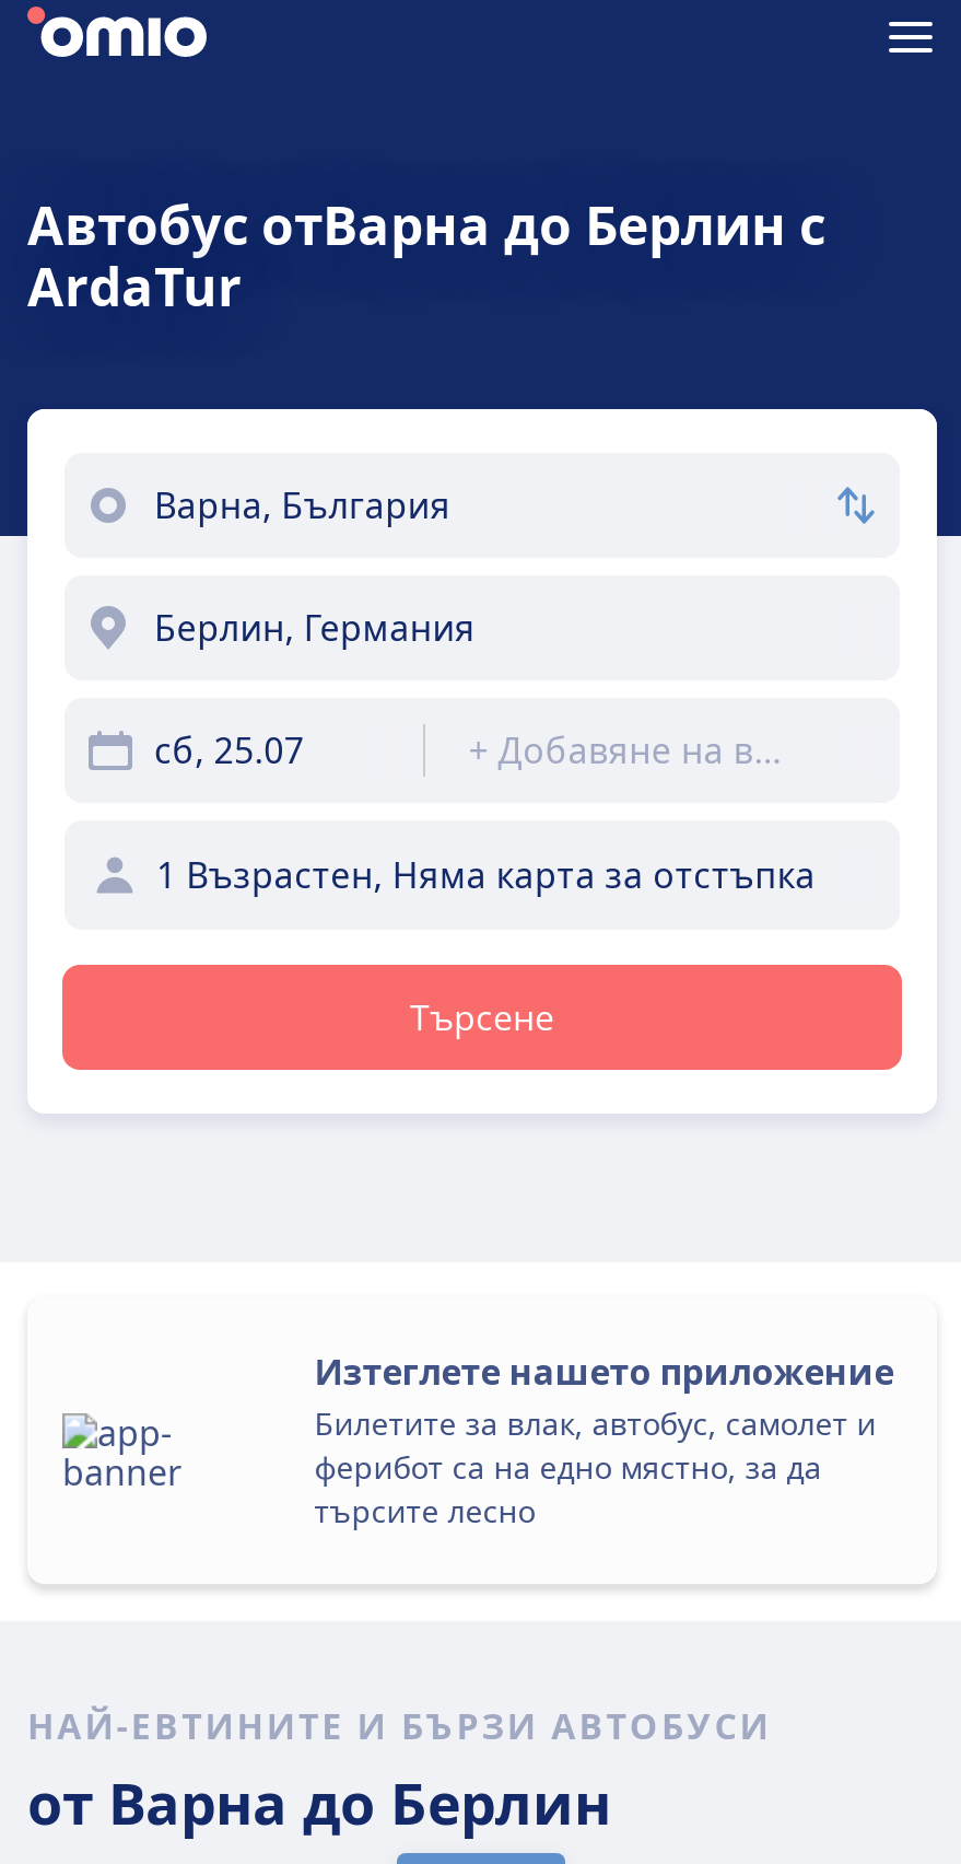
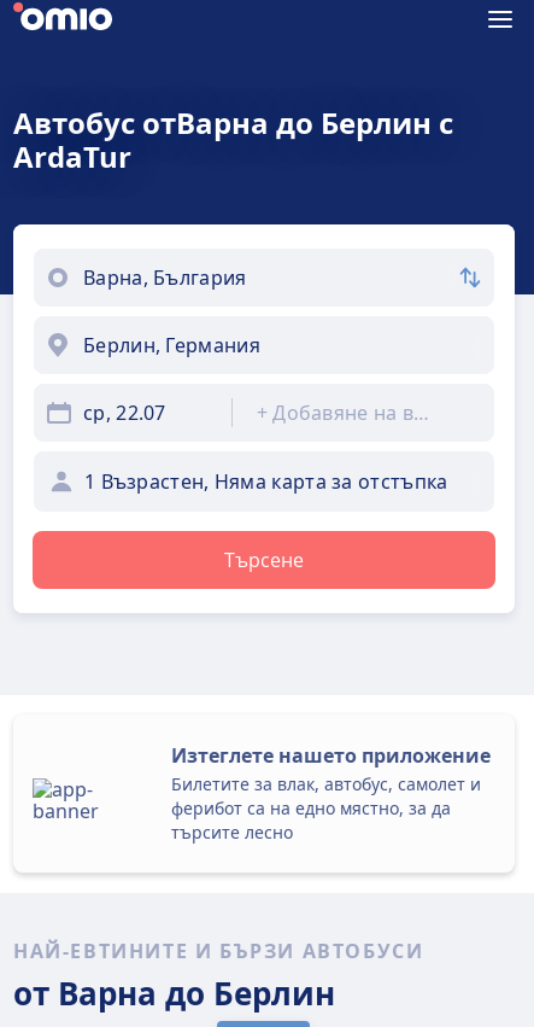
- сб, 25.07
+ ср, 22.07
